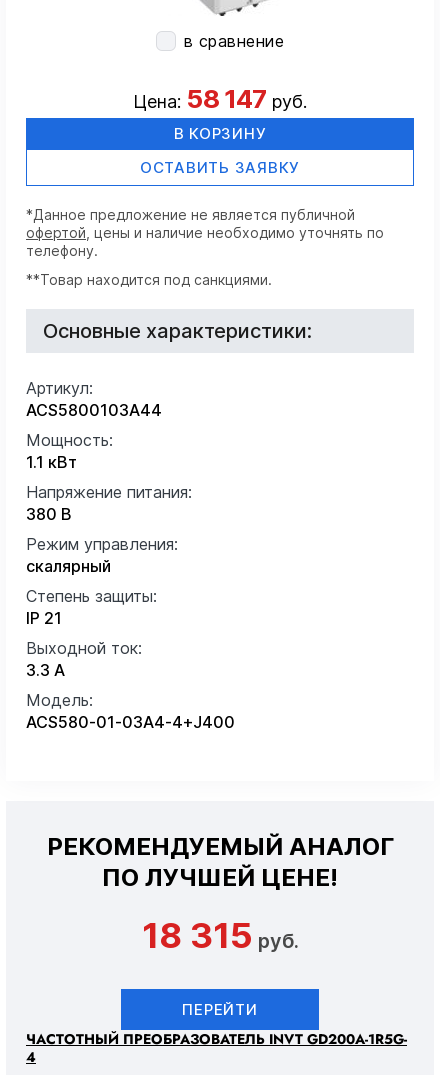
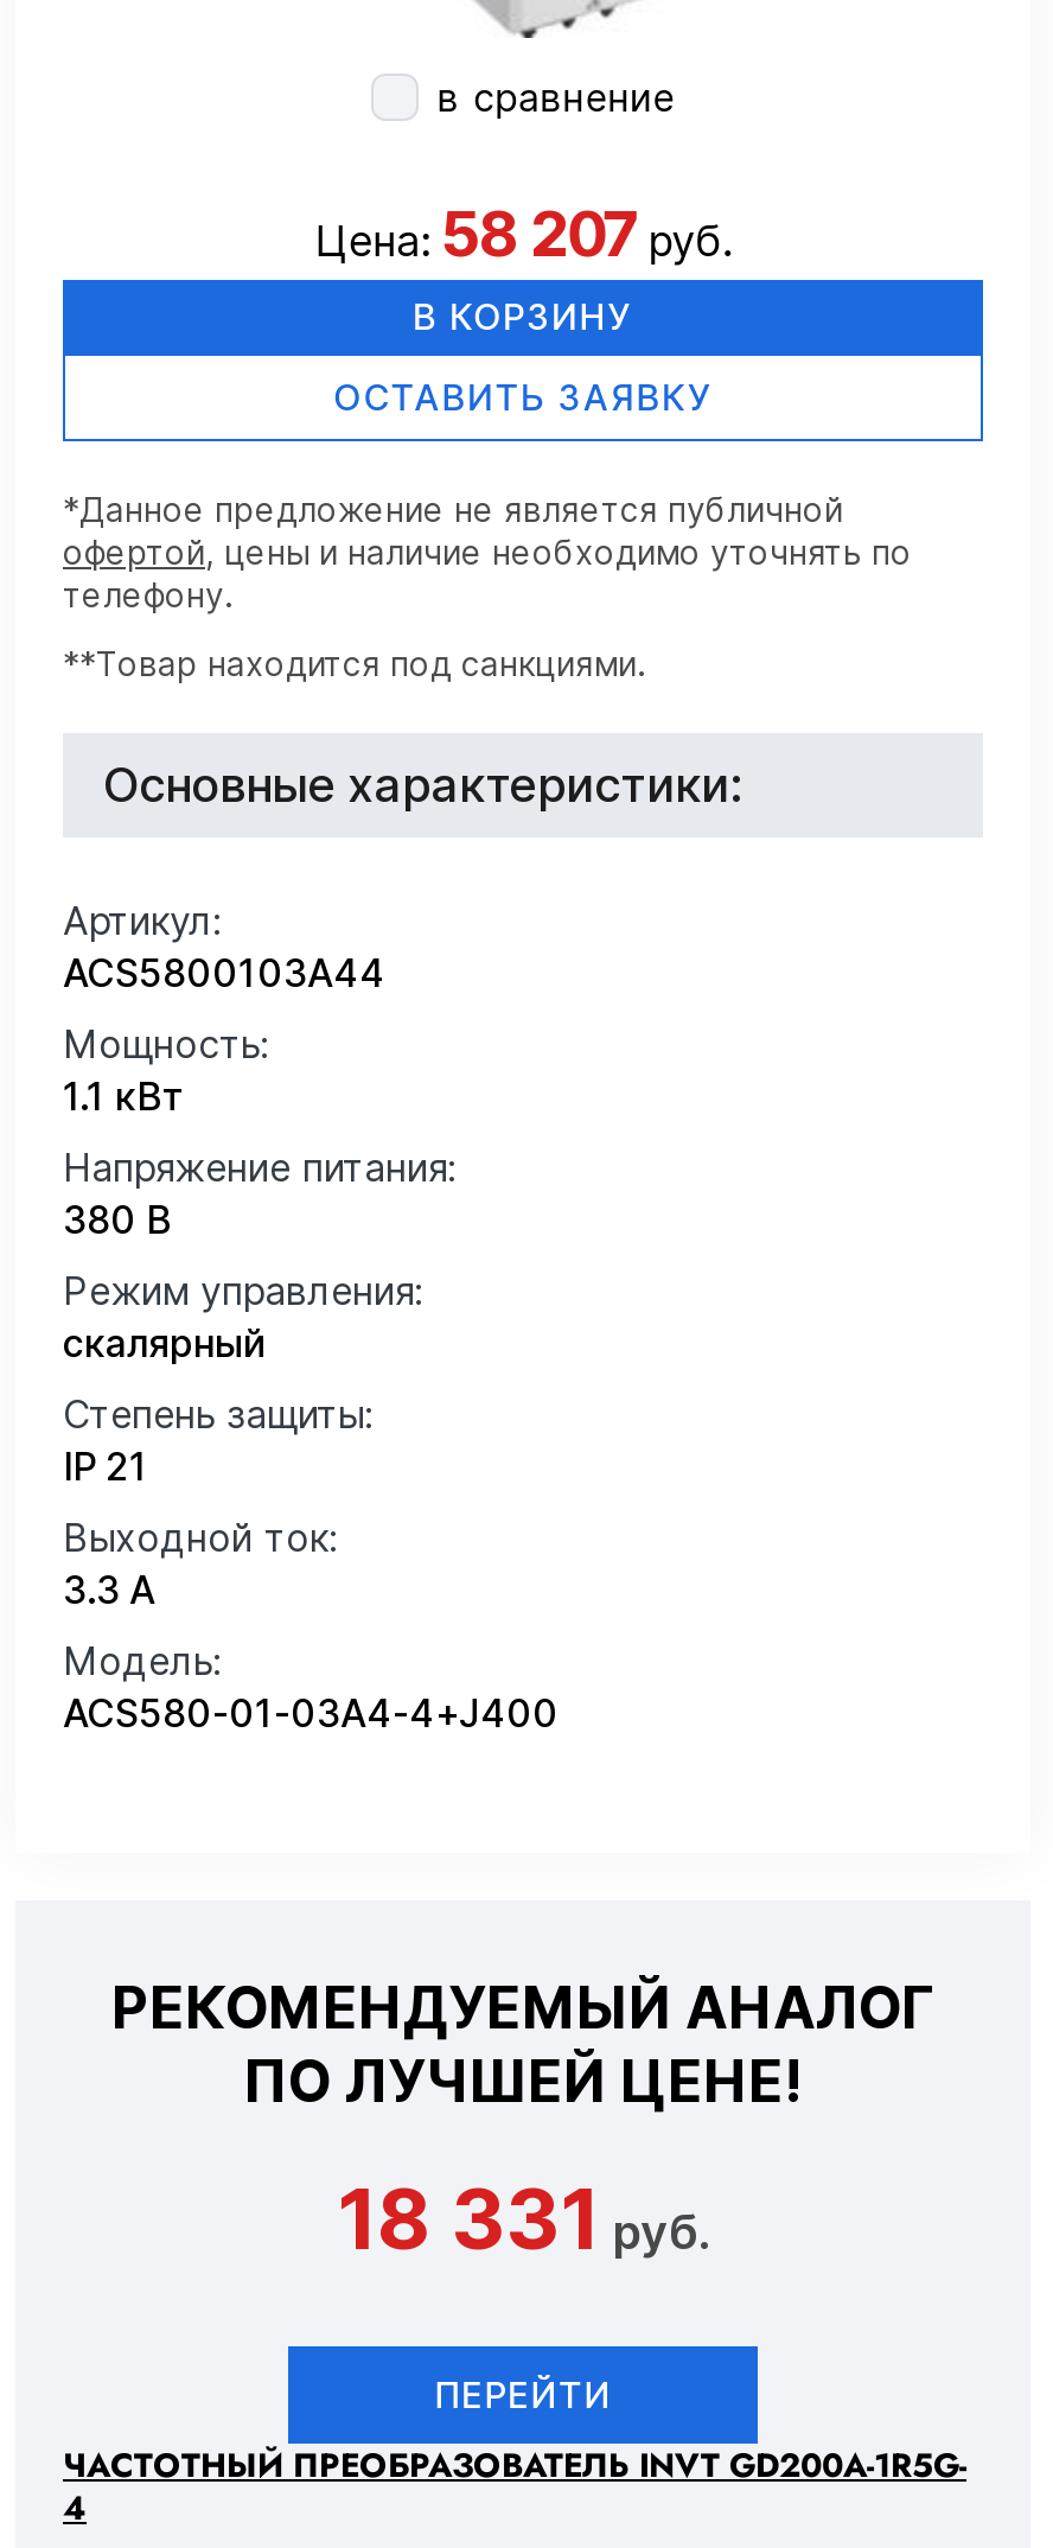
- Цена: 58 147 руб.
+ Цена: 58 207 руб.

- 18 315 руб.
+ 18 331 руб.
